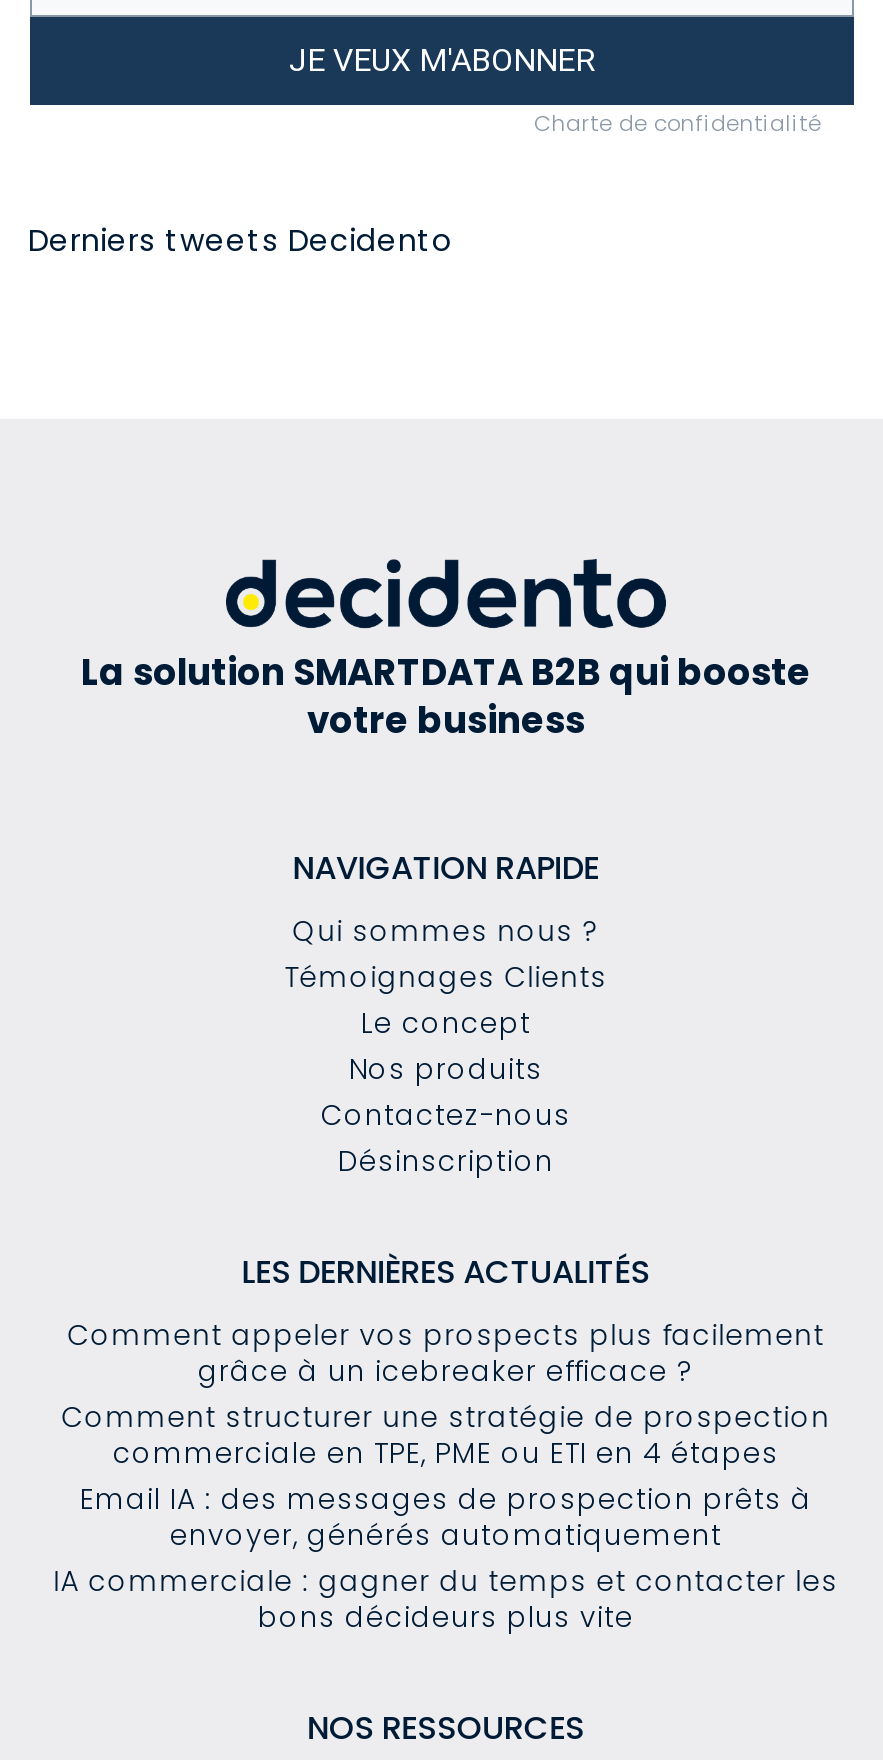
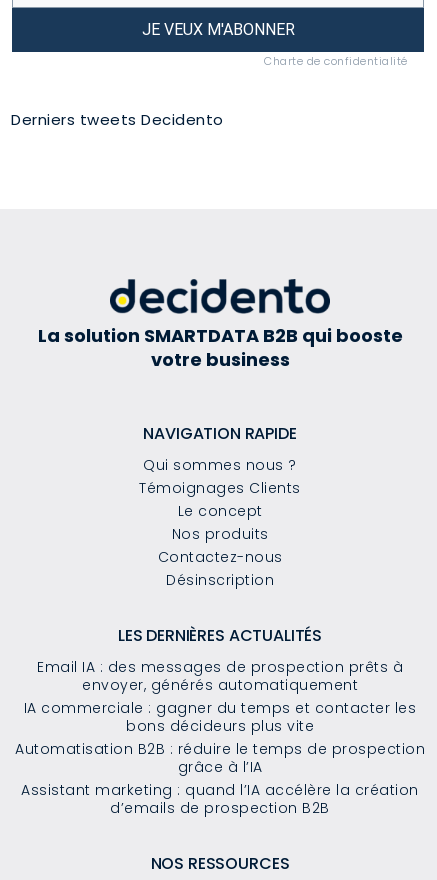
- Comment appeler vos prospects plus facilement
- grâce à un icebreaker efficace ?
- Comment structurer une stratégie de prospection
- commerciale en TPE, PME ou ETI en 4 étapes

moved up: Email IA : des messages de prospection prêts à | envoyer, générés automatiquement | IA commerciale : gagner du temps et contacter les | bons décideurs plus vite

+ Automatisation B2B : réduire le temps de prospection
+ grâce à l’IA
+ Assistant marketing : quand l’IA accélère la création
+ d’emails de prospection B2B
